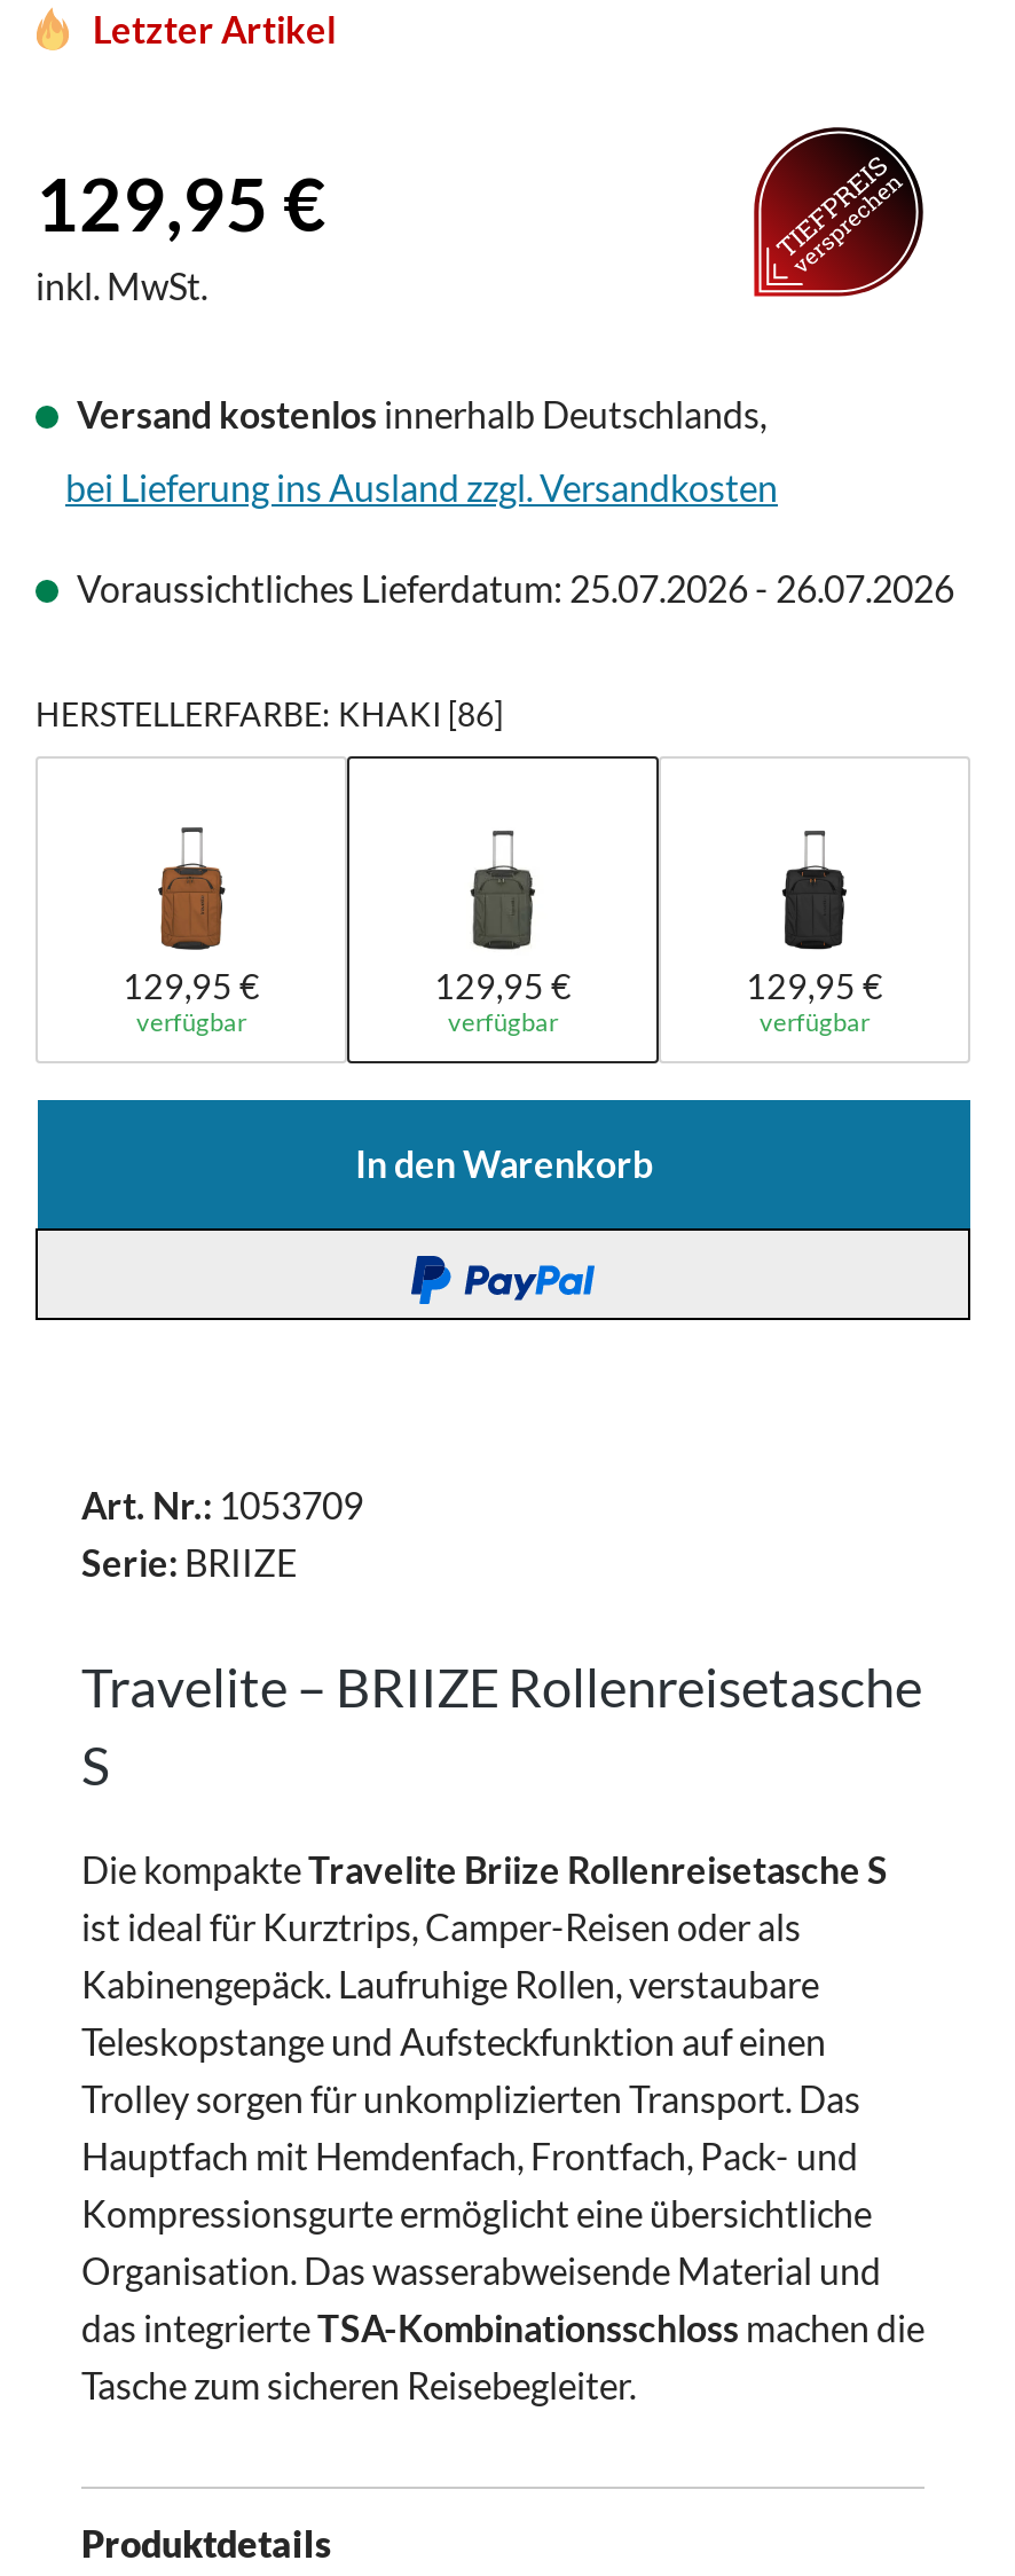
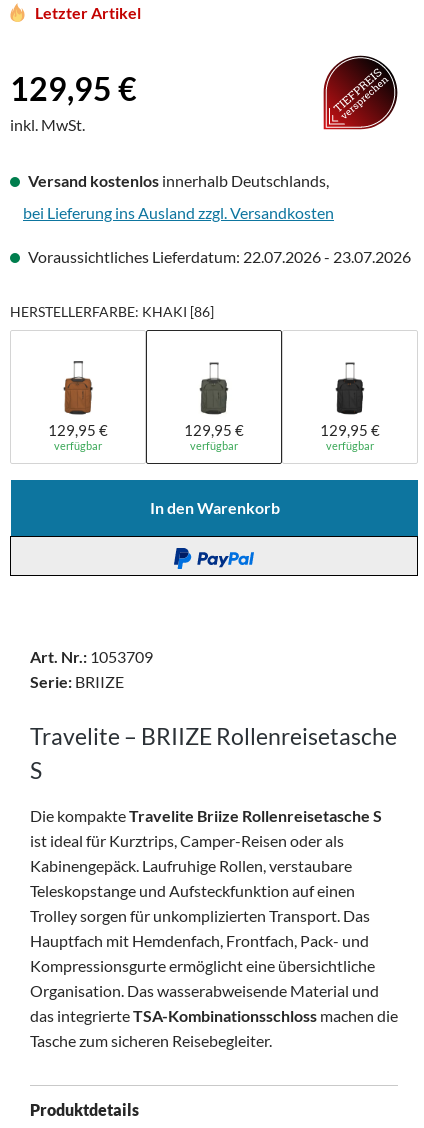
- Voraussichtliches Lieferdatum: 25.07.2026 - 26.07.2026
+ Voraussichtliches Lieferdatum: 22.07.2026 - 23.07.2026
